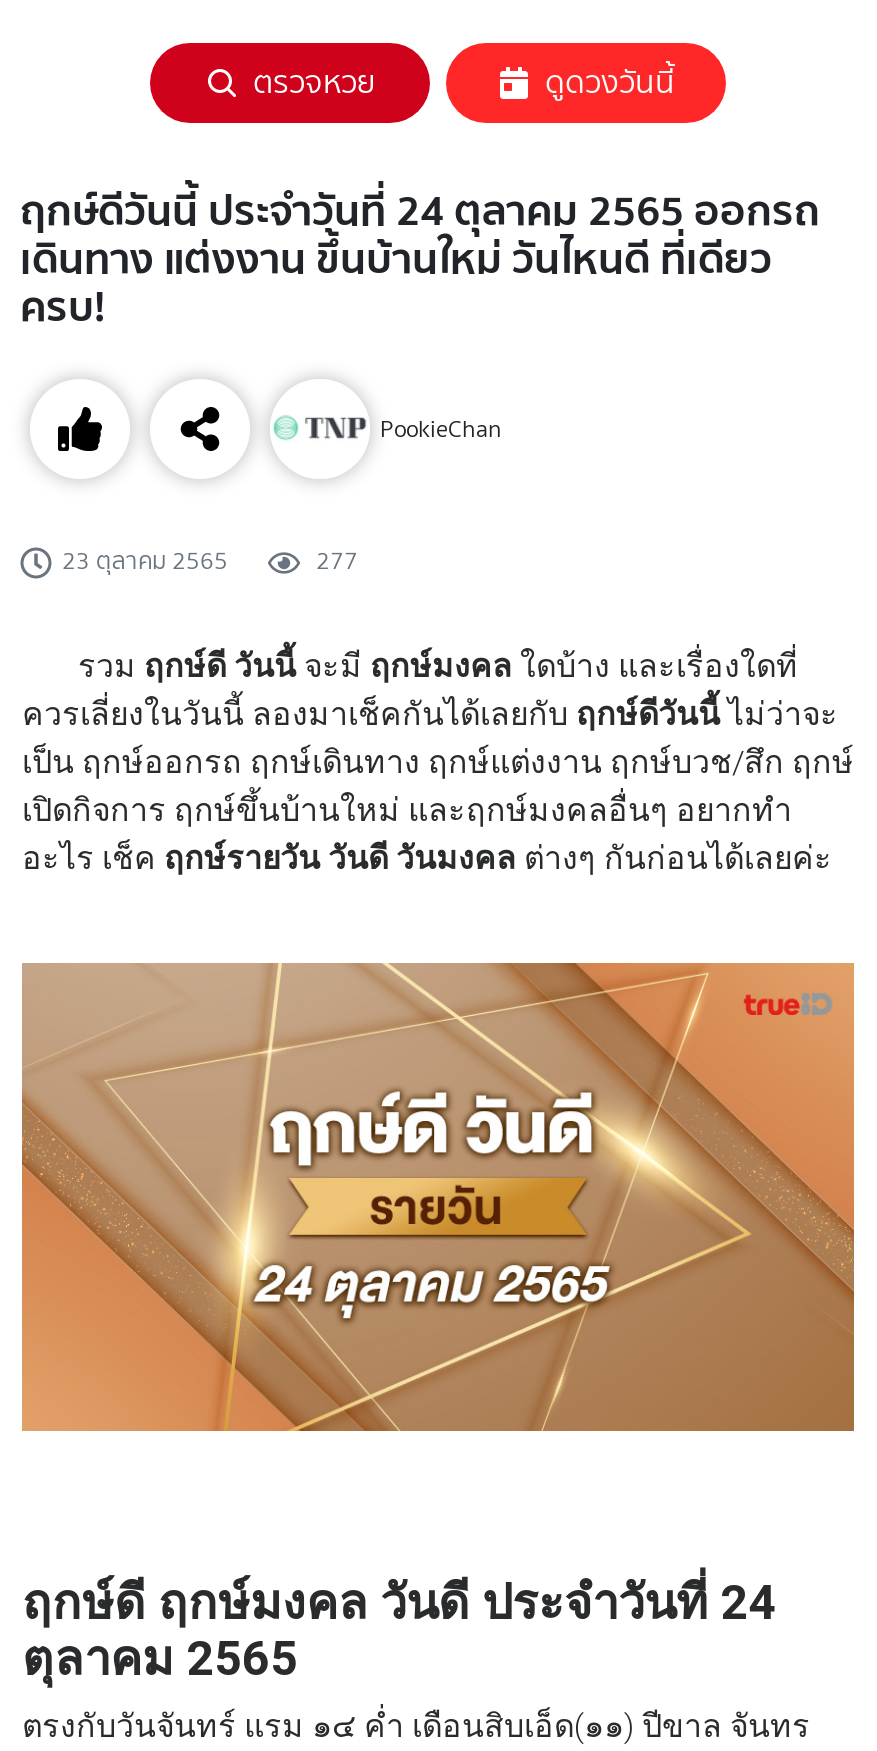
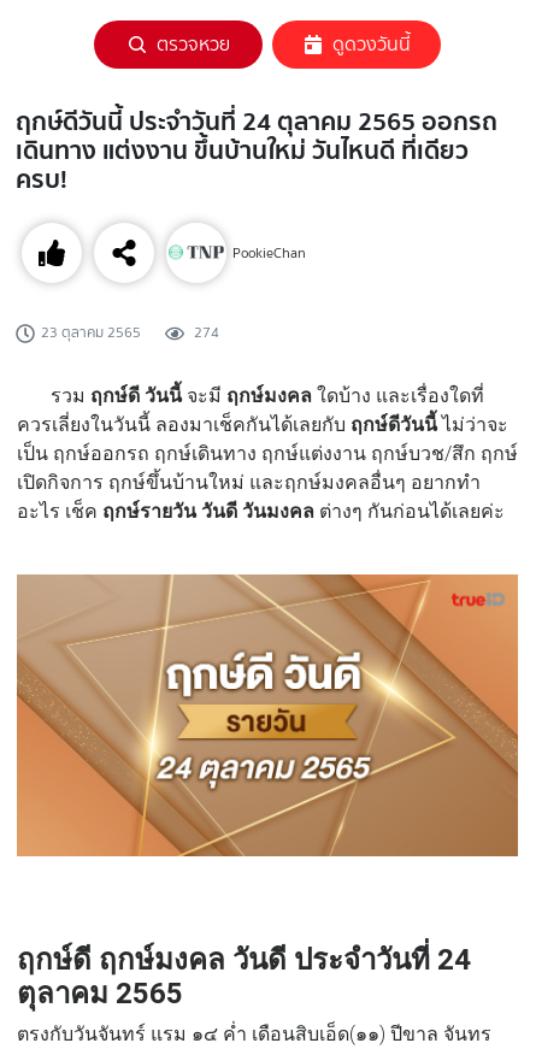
- 277
+ 274
